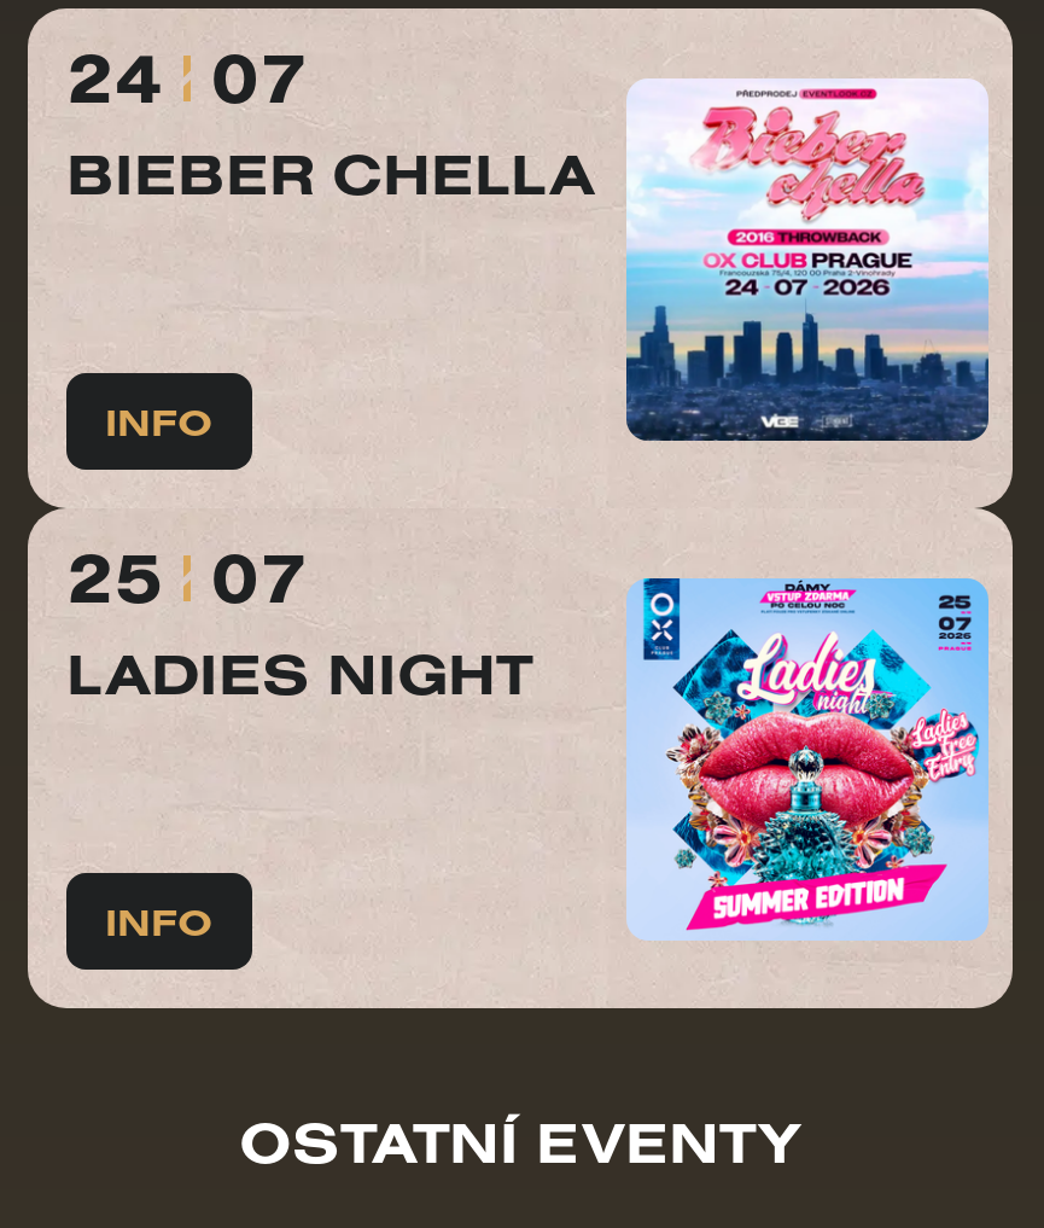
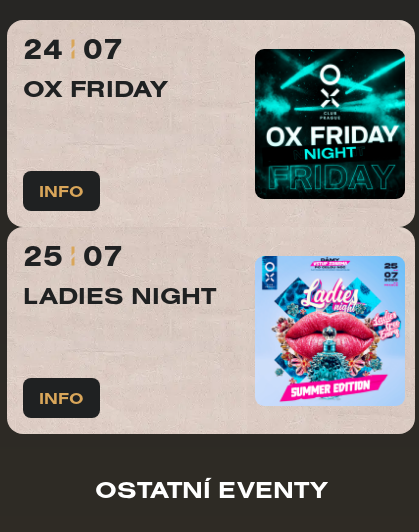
- [image]
+ [image]

- BIEBER CHELLA
+ OX FRIDAY
